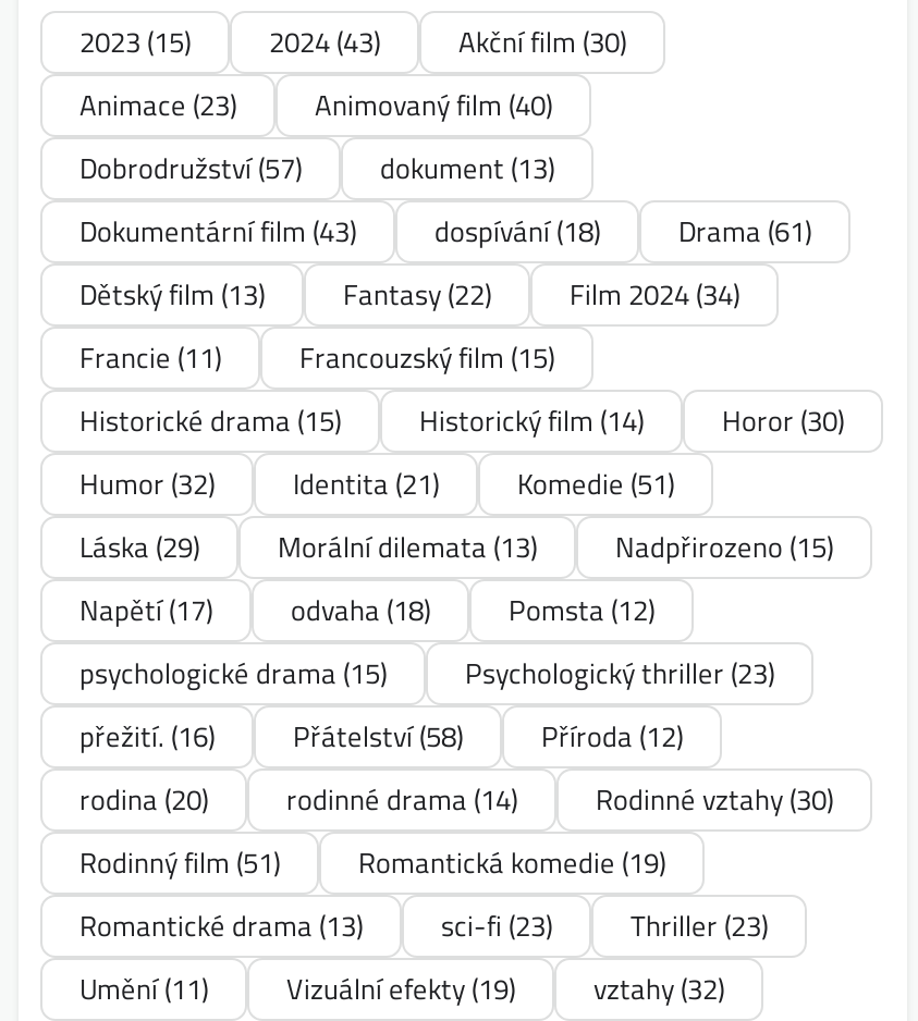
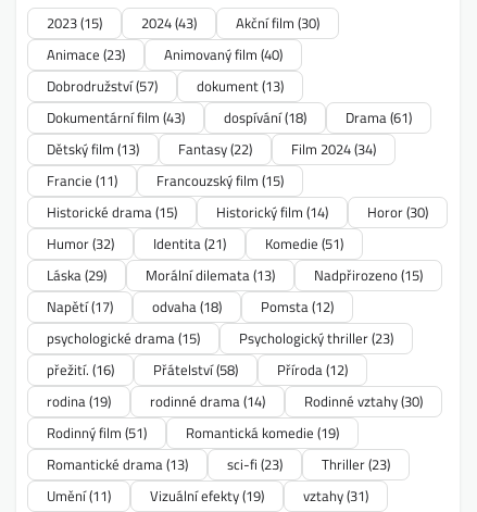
- rodina (20) rodinné drama (14) Rodinné vztahy (30)
+ rodina (19) rodinné drama (14) Rodinné vztahy (30)

- Umění(11) Vizuální efekty (19) vztahy (32)
+ Umění(11) Vizuální efekty (19) vztahy (31)
